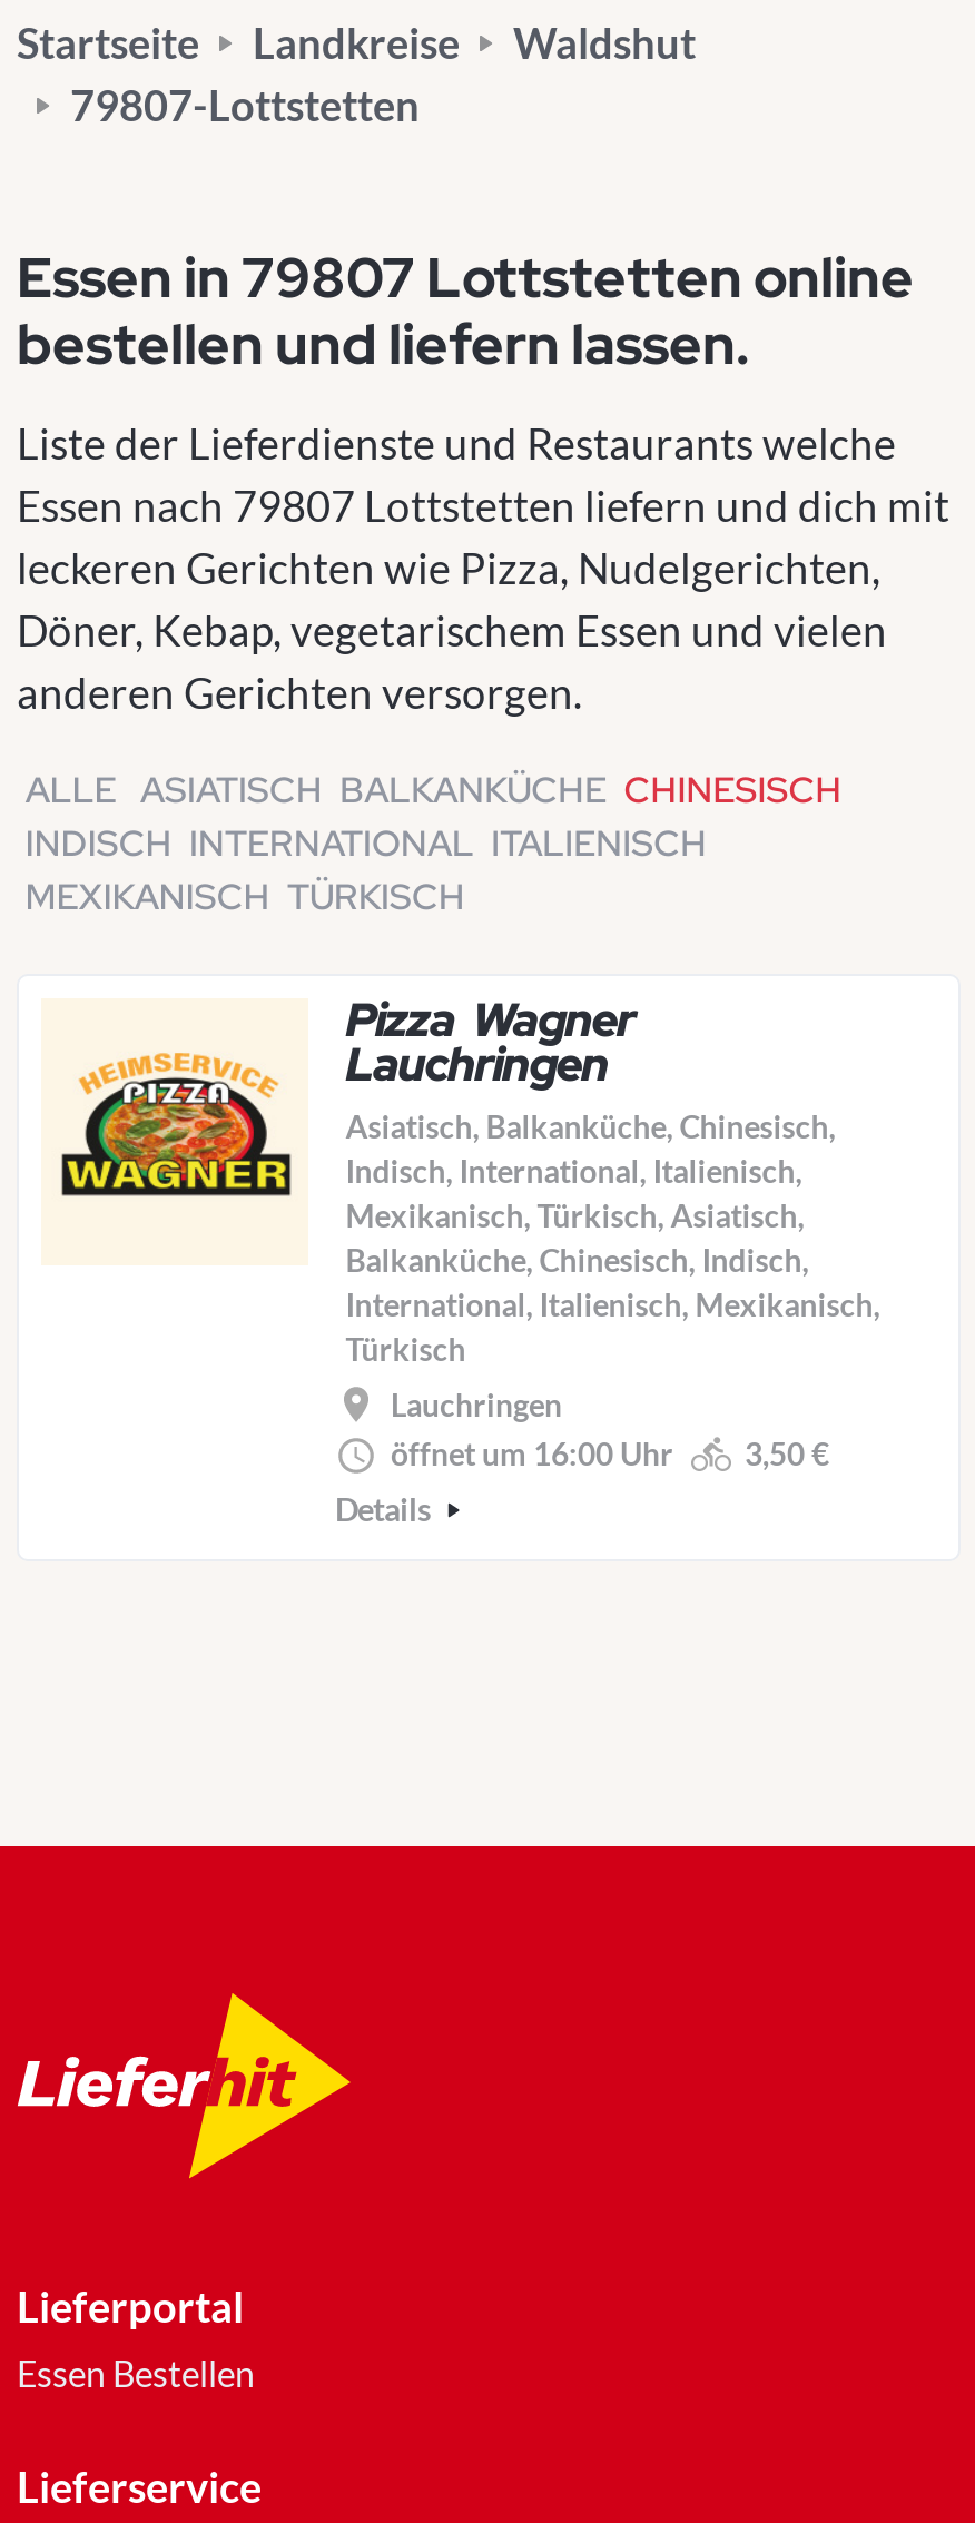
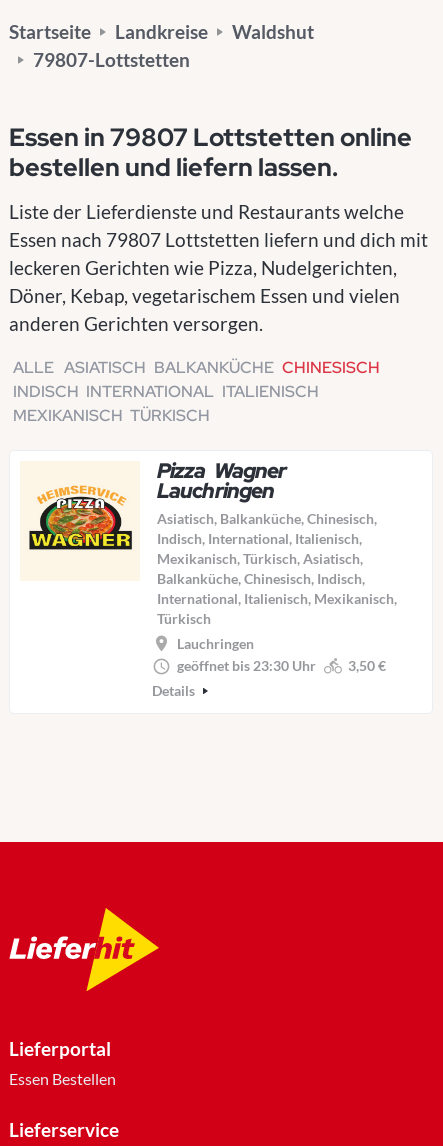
- öffnet um 16:00 Uhr
+ geöffnet bis 23:30 Uhr
